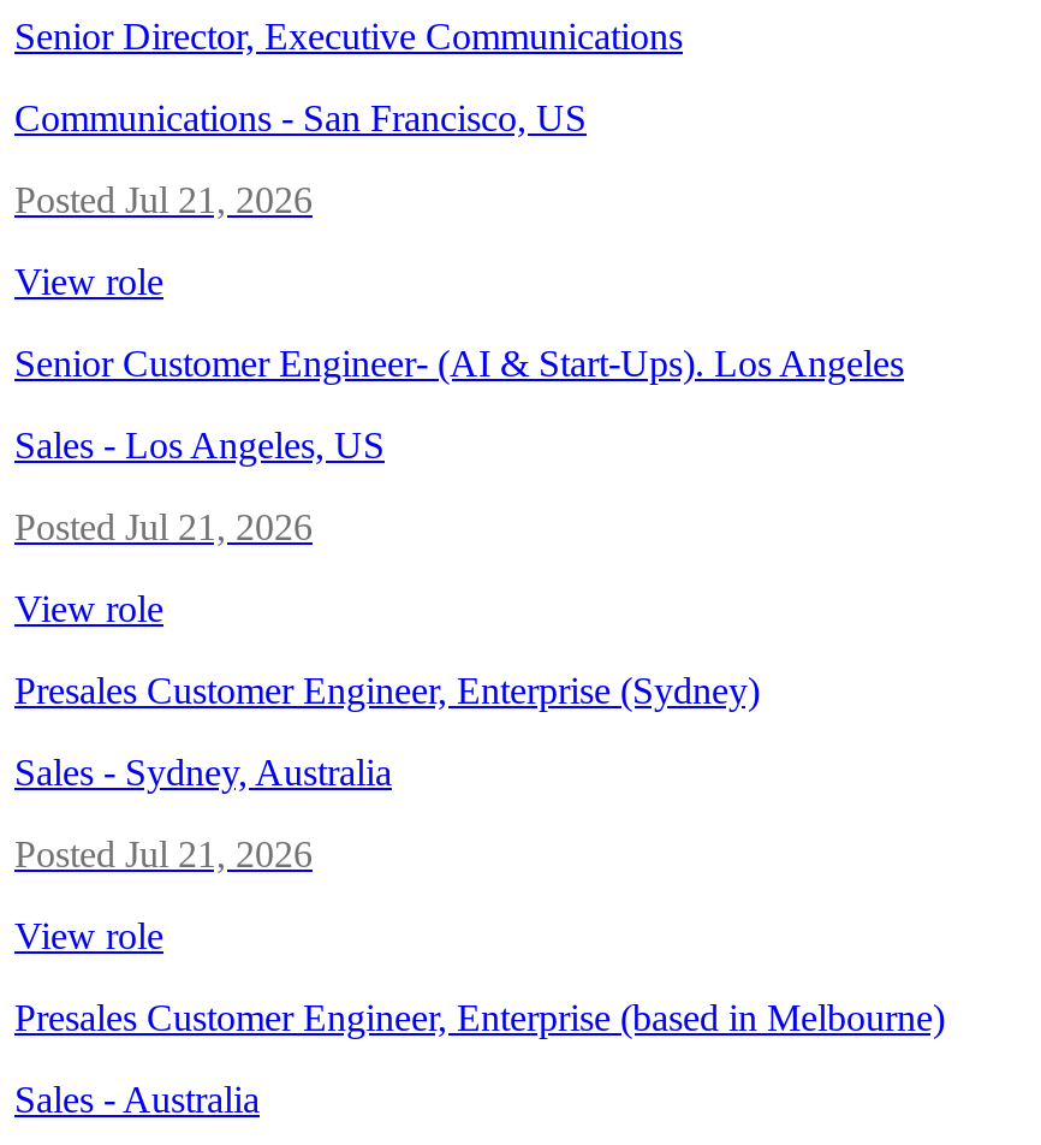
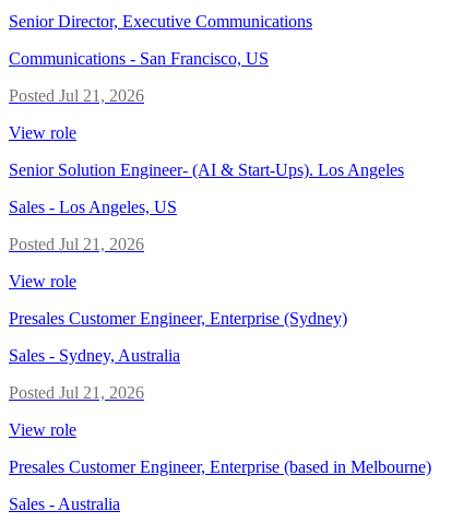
- Senior Customer Engineer- (AI & Start-Ups). Los Angeles
+ Senior Solution Engineer- (AI & Start-Ups). Los Angeles
